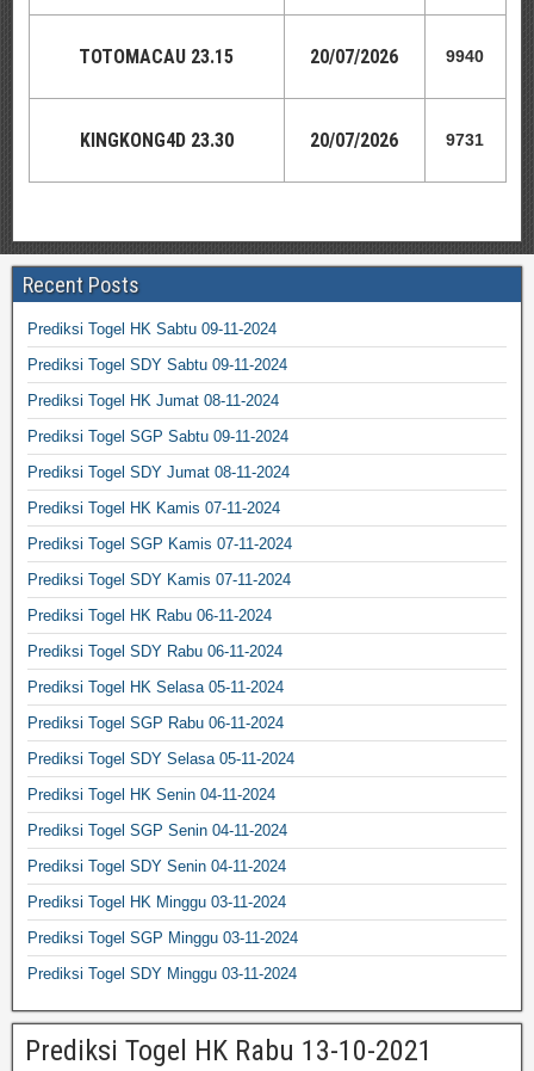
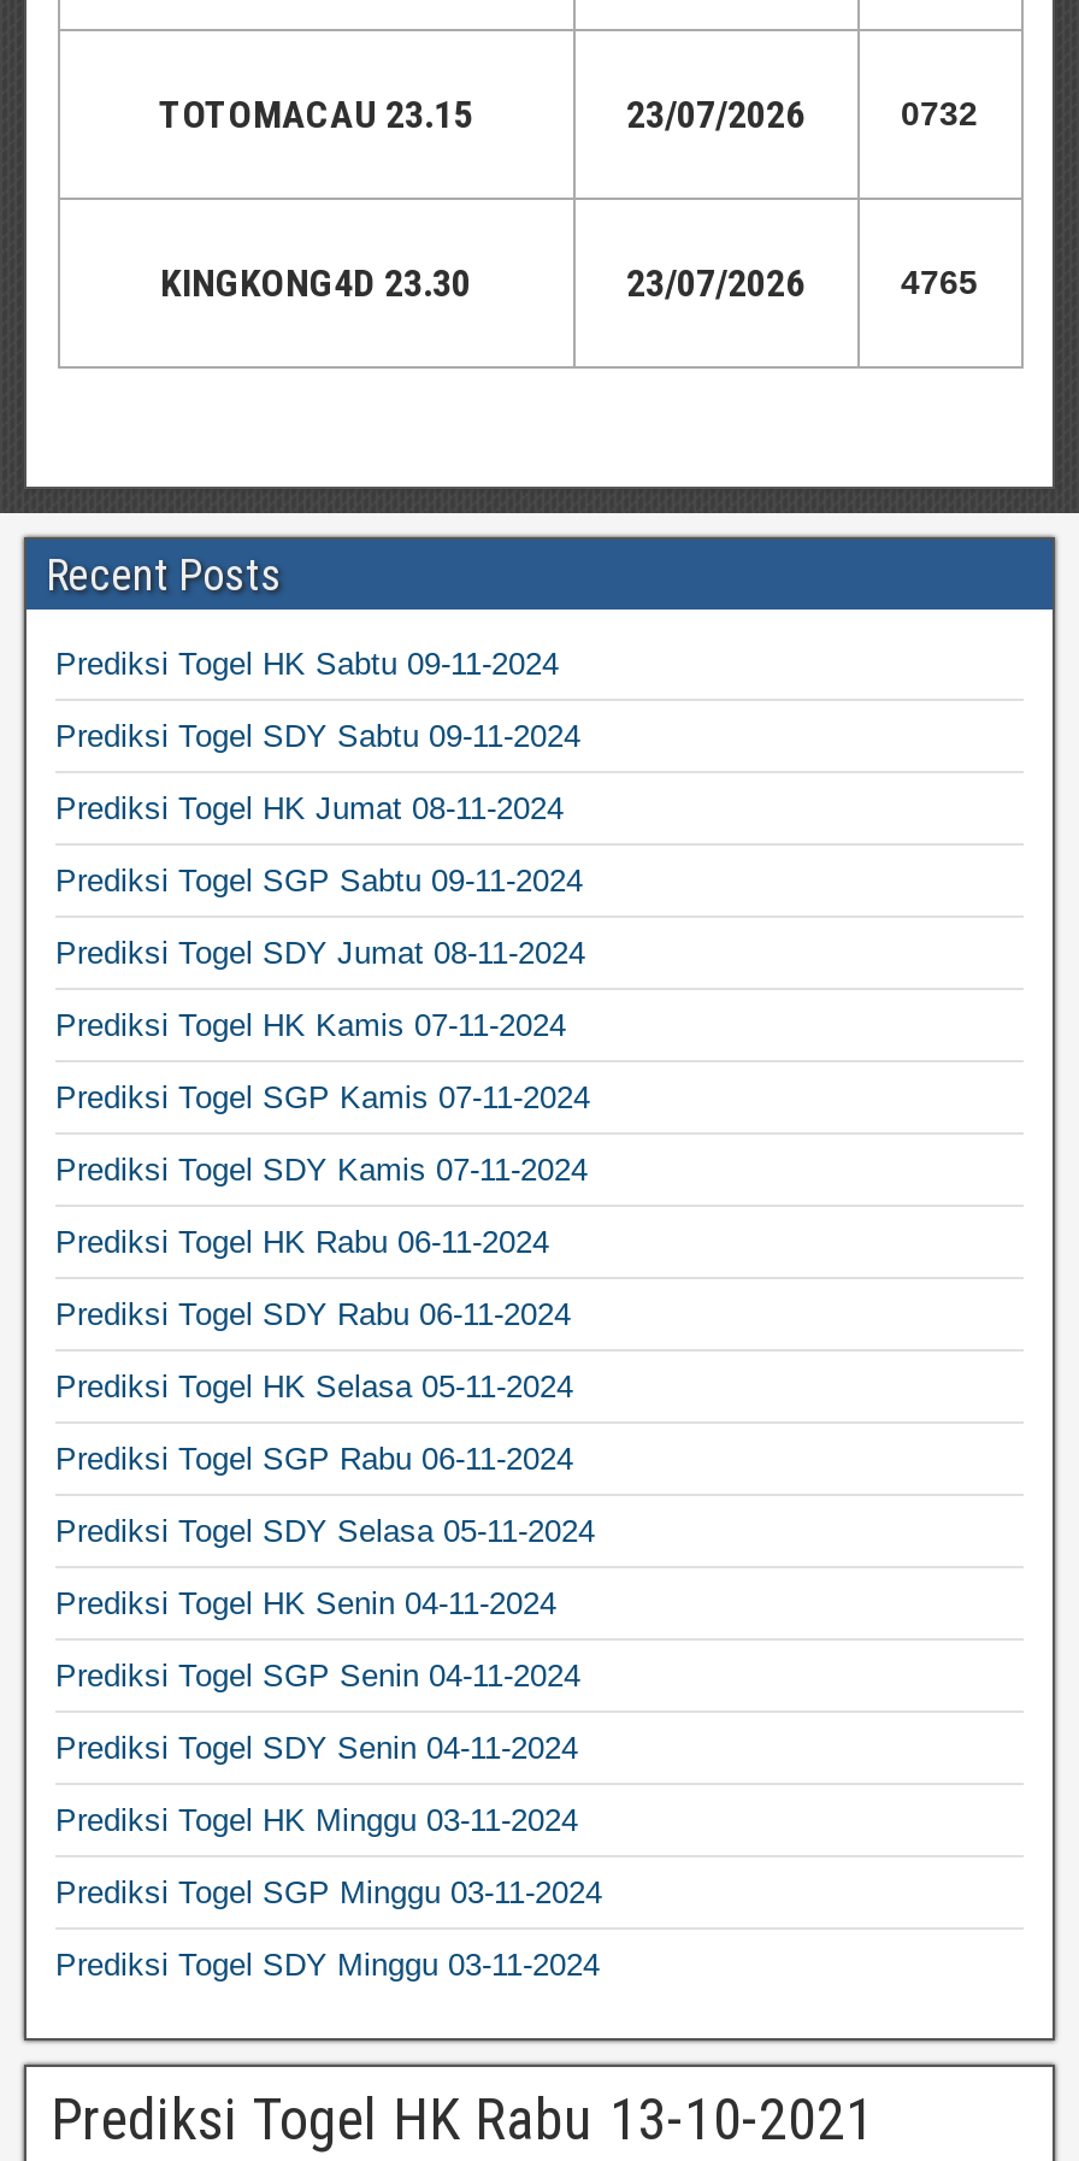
- 20/07/2026
- 9940
+ 23/07/2026
+ 0732

- 20/07/2026
- 9731
+ 23/07/2026
+ 4765
